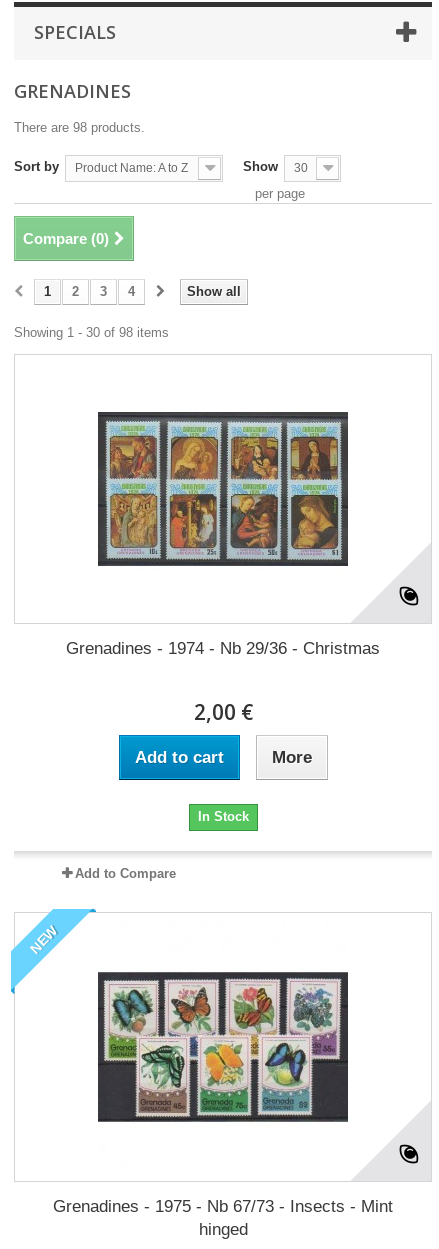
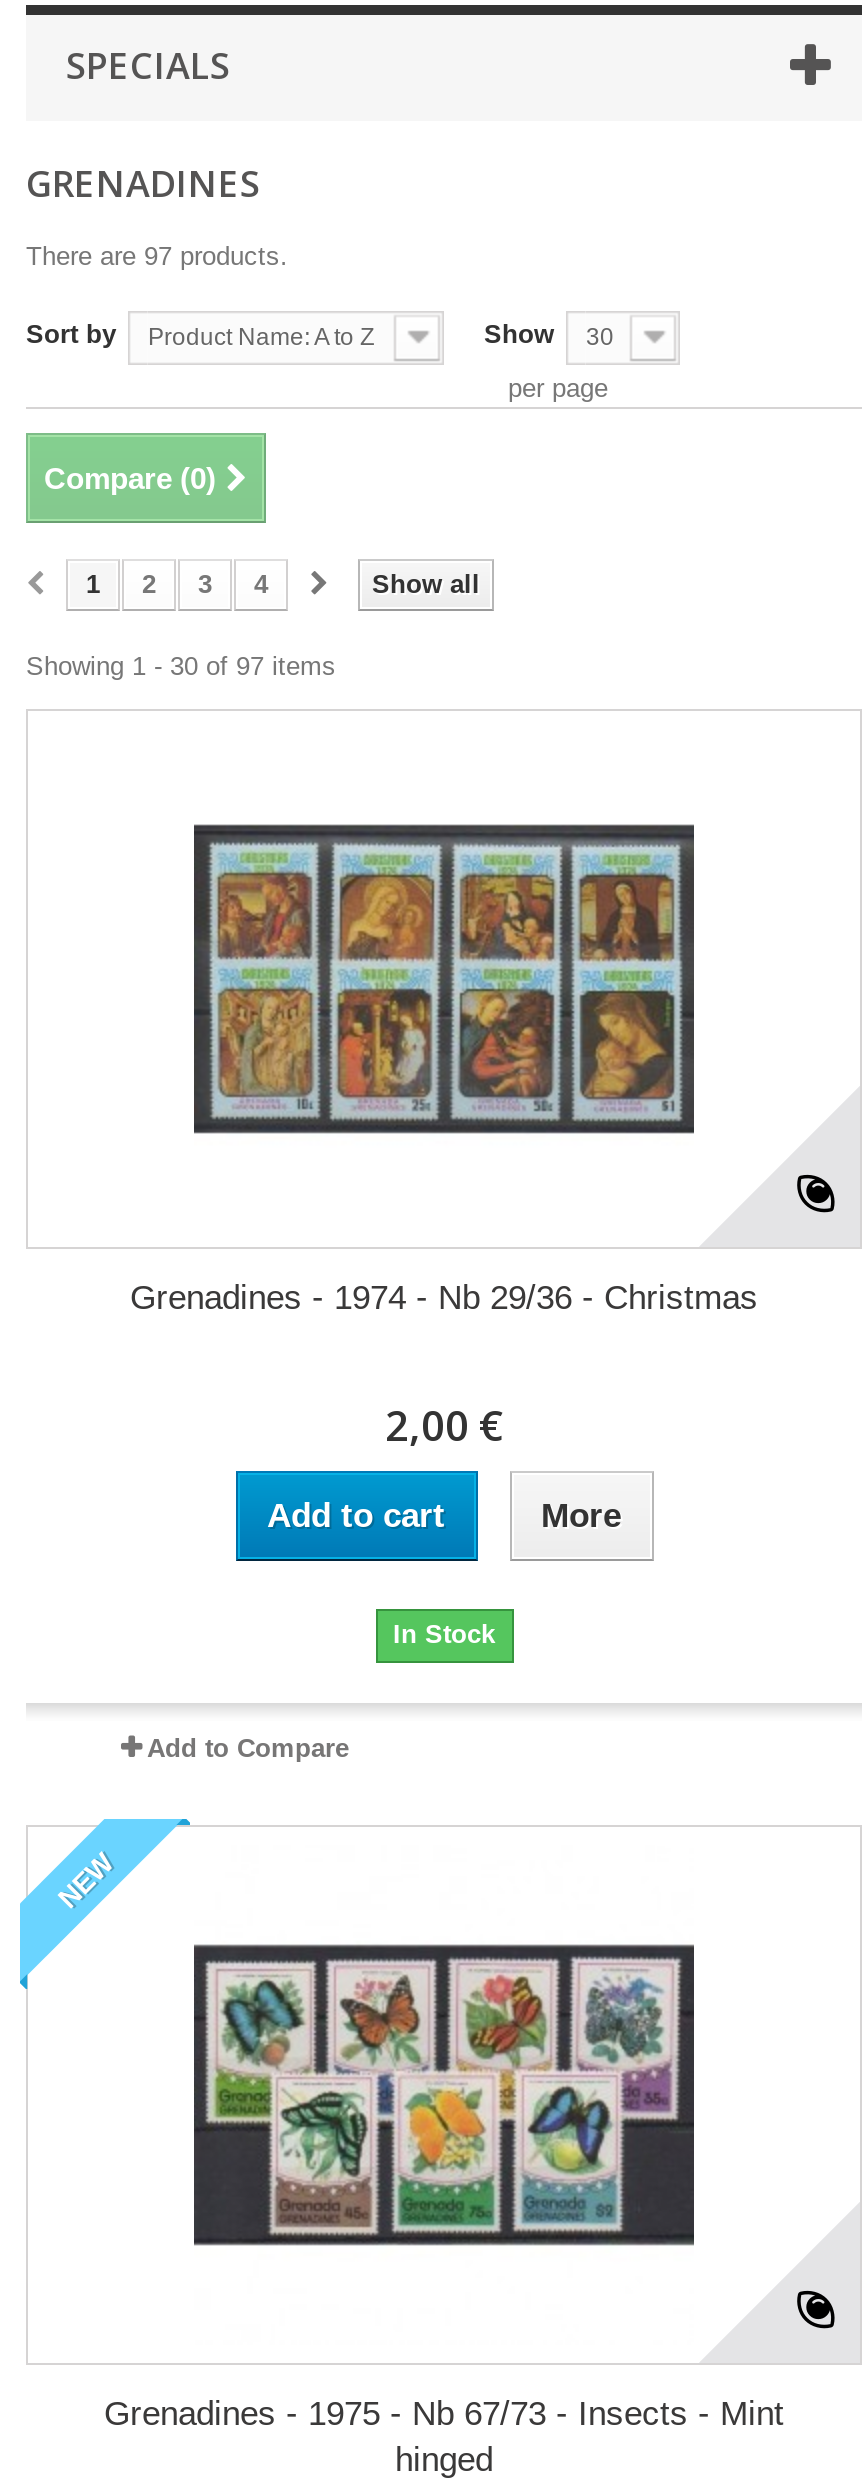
- There are 98 products.
+ There are 97 products.

- Showing 1 - 30 of 98 items
+ Showing 1 - 30 of 97 items
